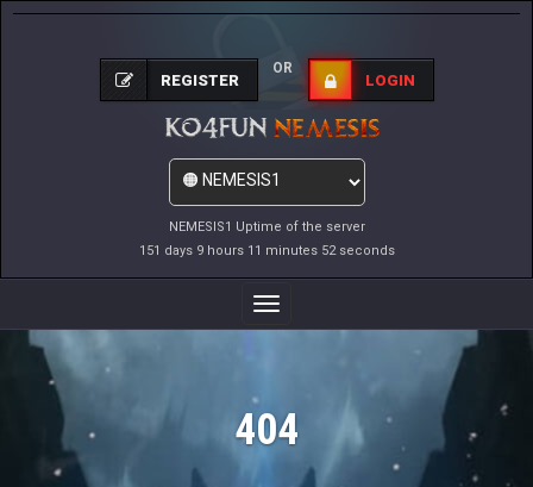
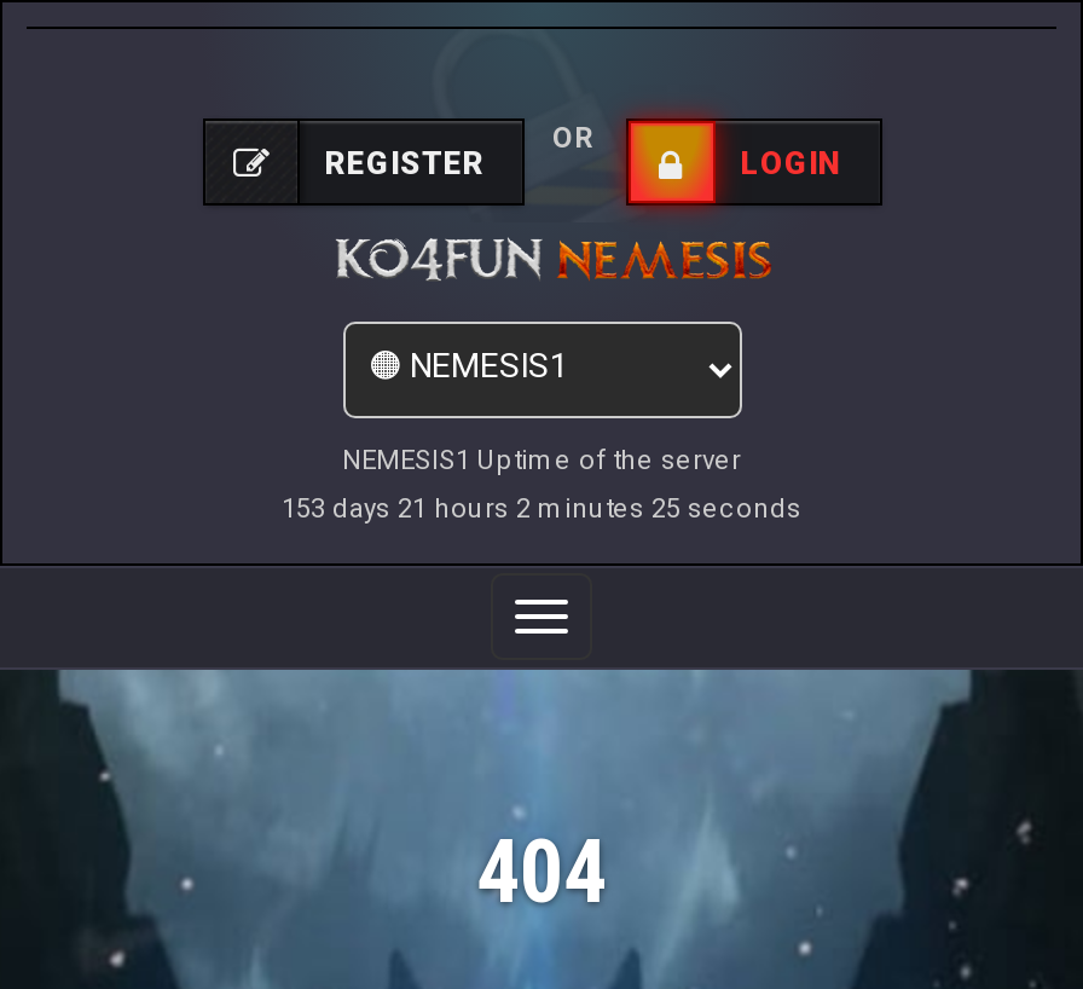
- 151 days 9 hours 11 minutes 52 seconds
+ 153 days 21 hours 2 minutes 25 seconds
